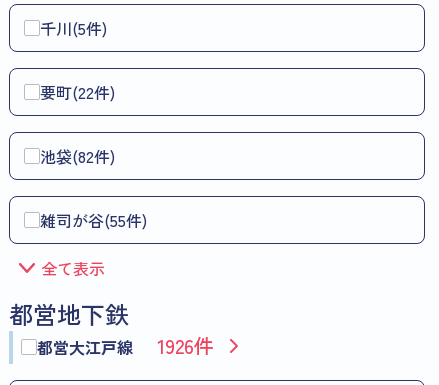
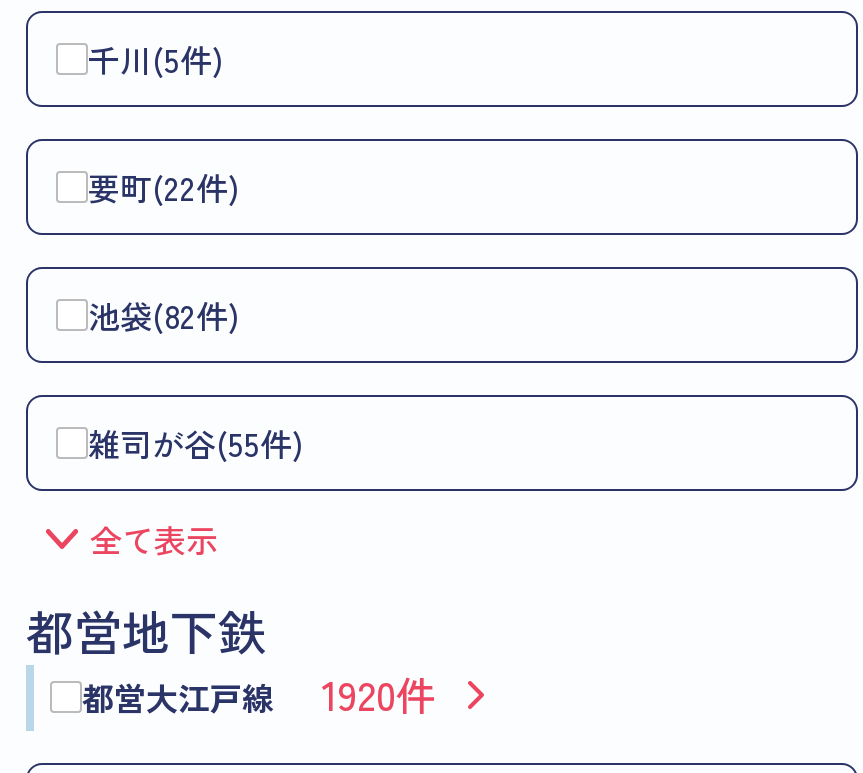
- 都営大江戸線 1926件
+ 都営大江戸線 1920件
